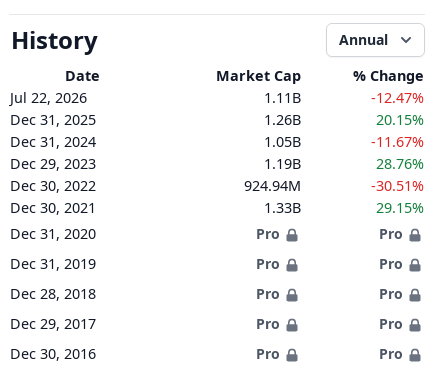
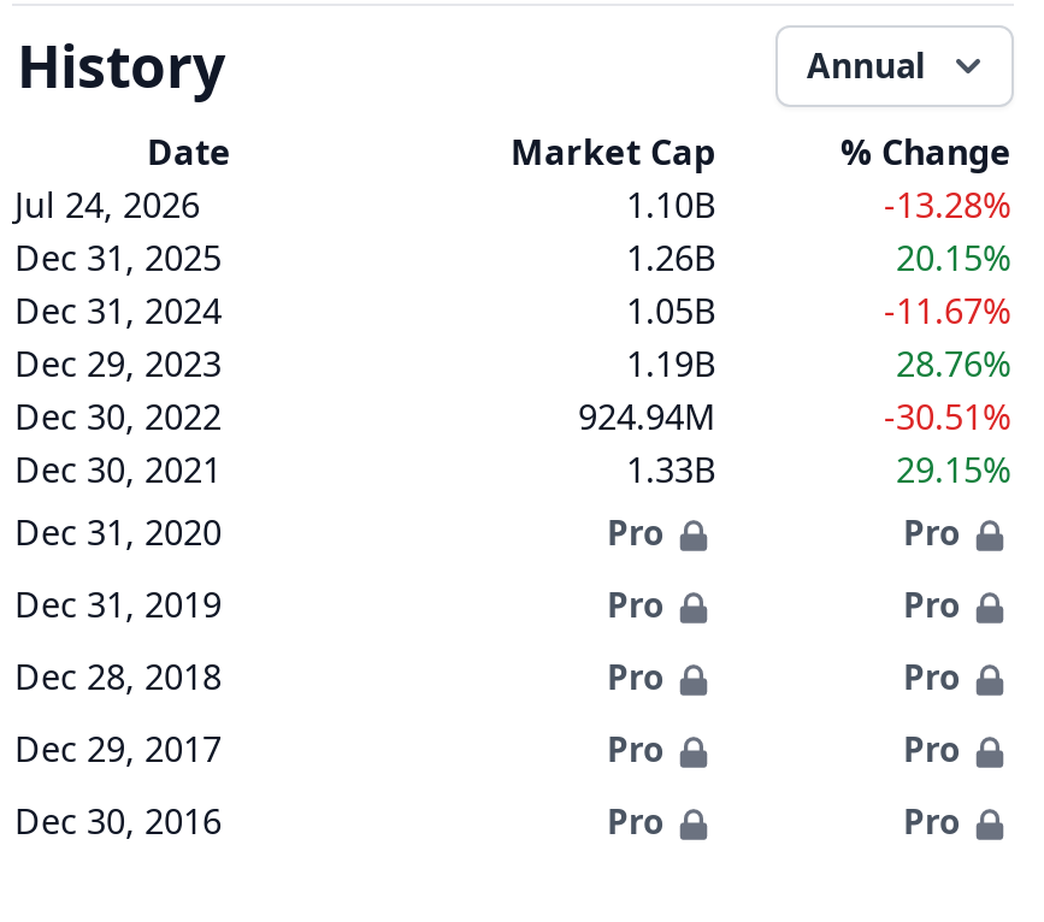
- Jul 22, 2026
- 1.11B
- -12.47%
+ Jul 24, 2026
+ 1.10B
+ -13.28%
